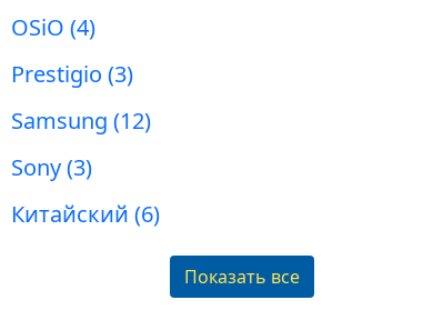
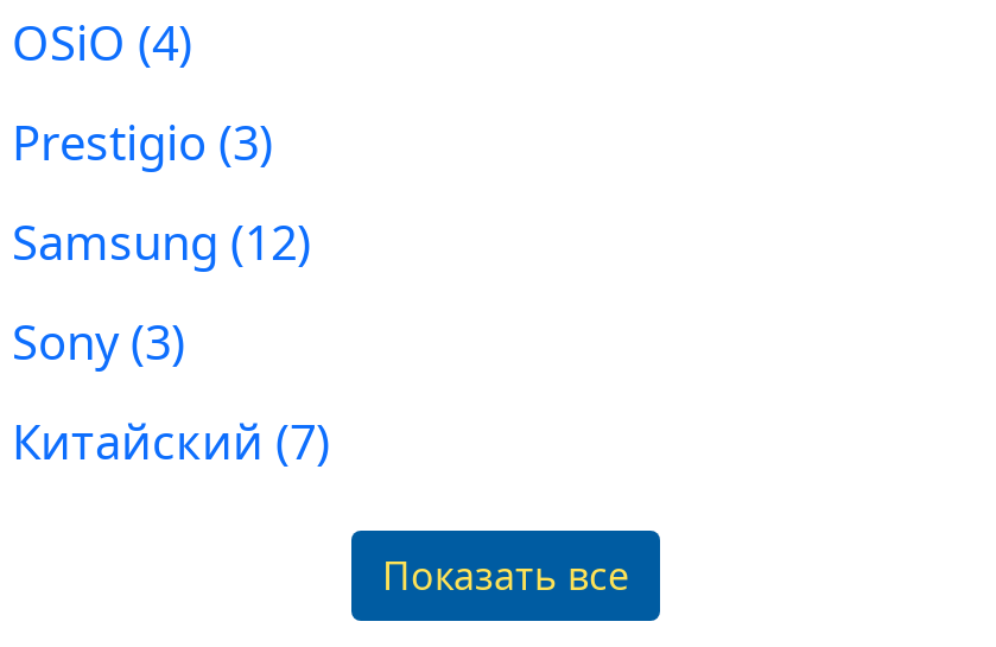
- Китайский (6)
+ Китайский (7)
